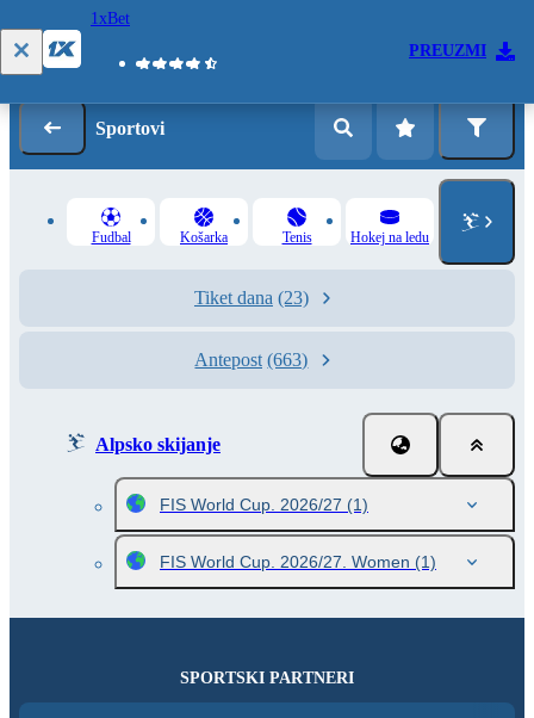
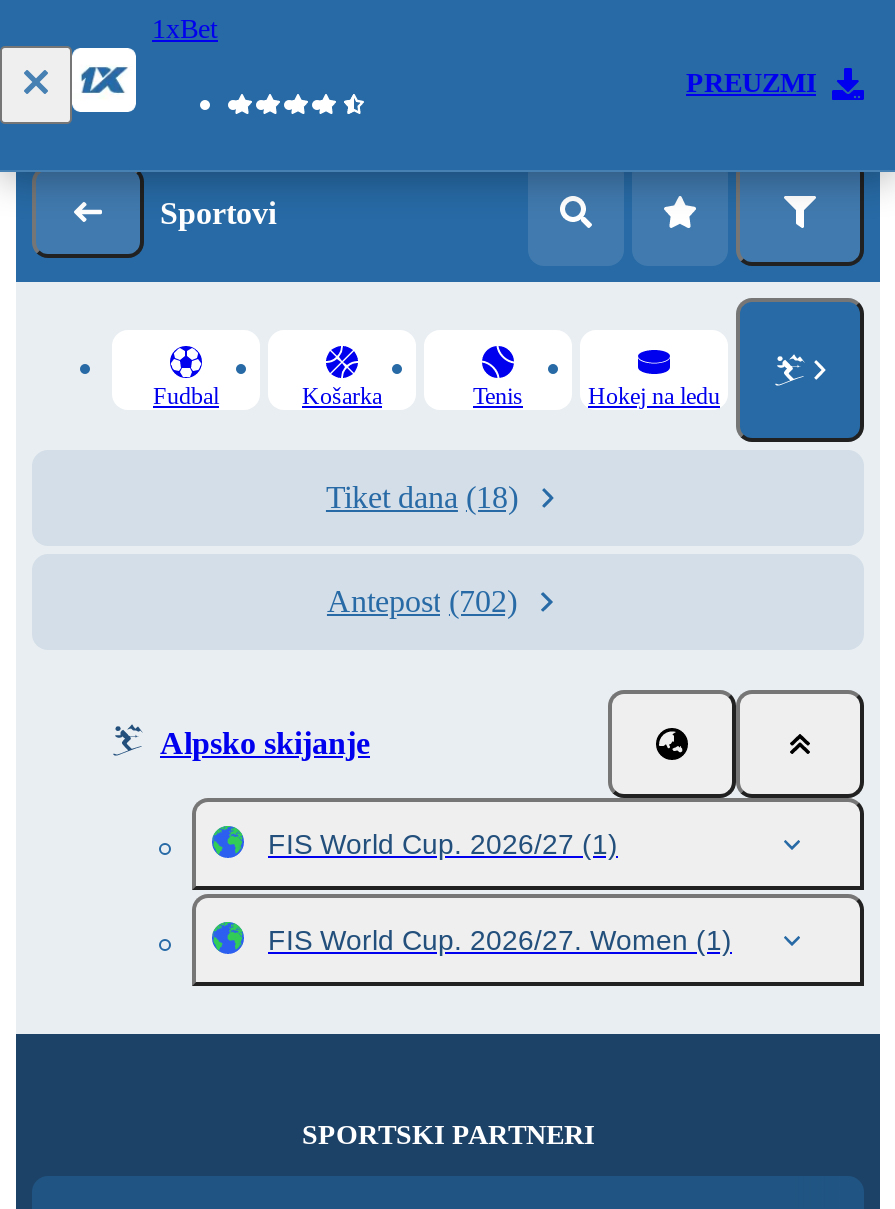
- Tiket dana (23)
+ Tiket dana (18)

- Antepost (663)
+ Antepost (702)
